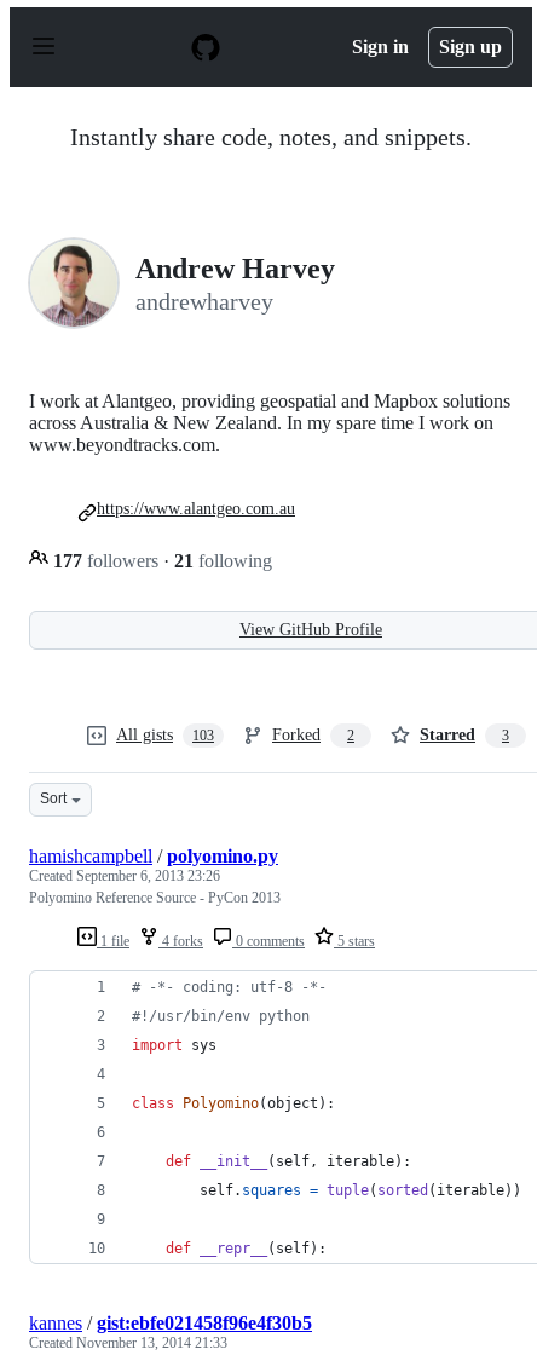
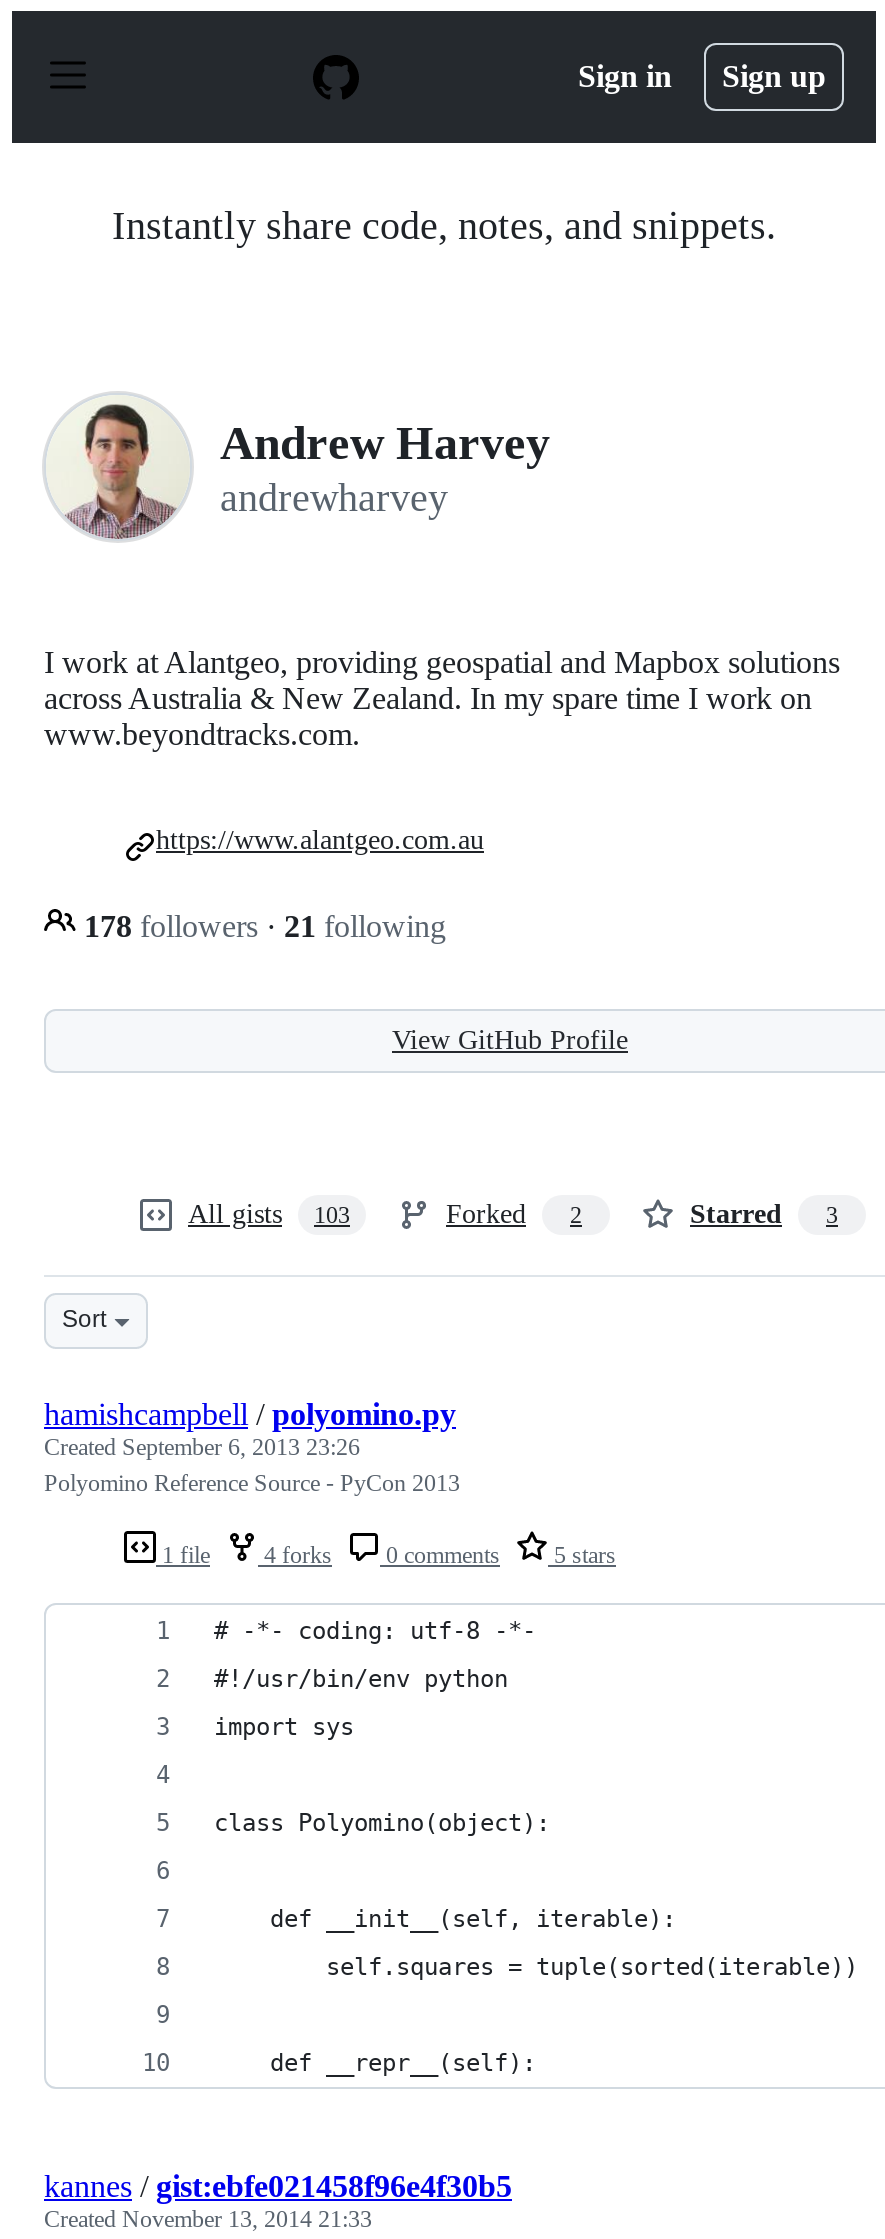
- 177 followers · 21 following
+ 178 followers · 21 following
